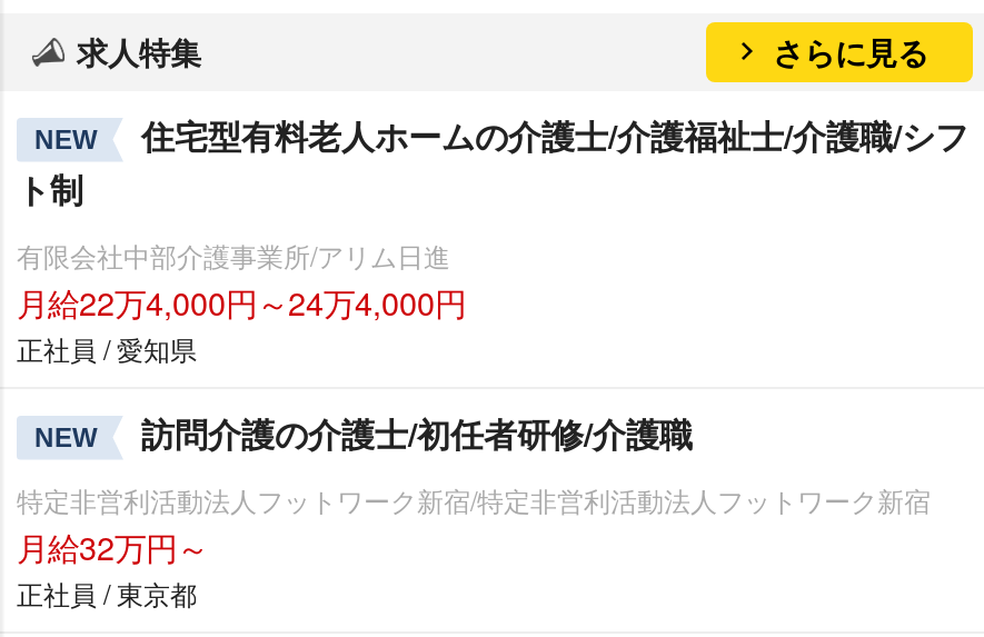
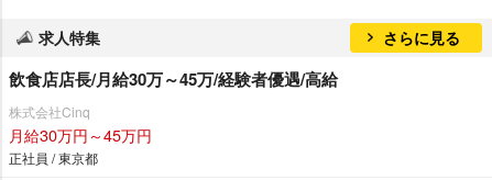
- NEW
- 住宅型有料老人ホームの介護士/介護福祉士/介護職/シフ
- ト制
- 有限会社中部介護事業所/アリム日進
- 月給22万4,000円～24万4,000円
- 正社員 / 愛知県
- NEW
- 訪問介護の介護士/初任者研修/介護職
- 特定非営利活動法人フットワーク新宿/特定非営利活動法人フットワーク新宿
- 月給32万円～
+ 飲食店店長/月給30万～45万/経験者優遇/高給
+ 株式会社Cinq
+ 月給30万円～45万円
